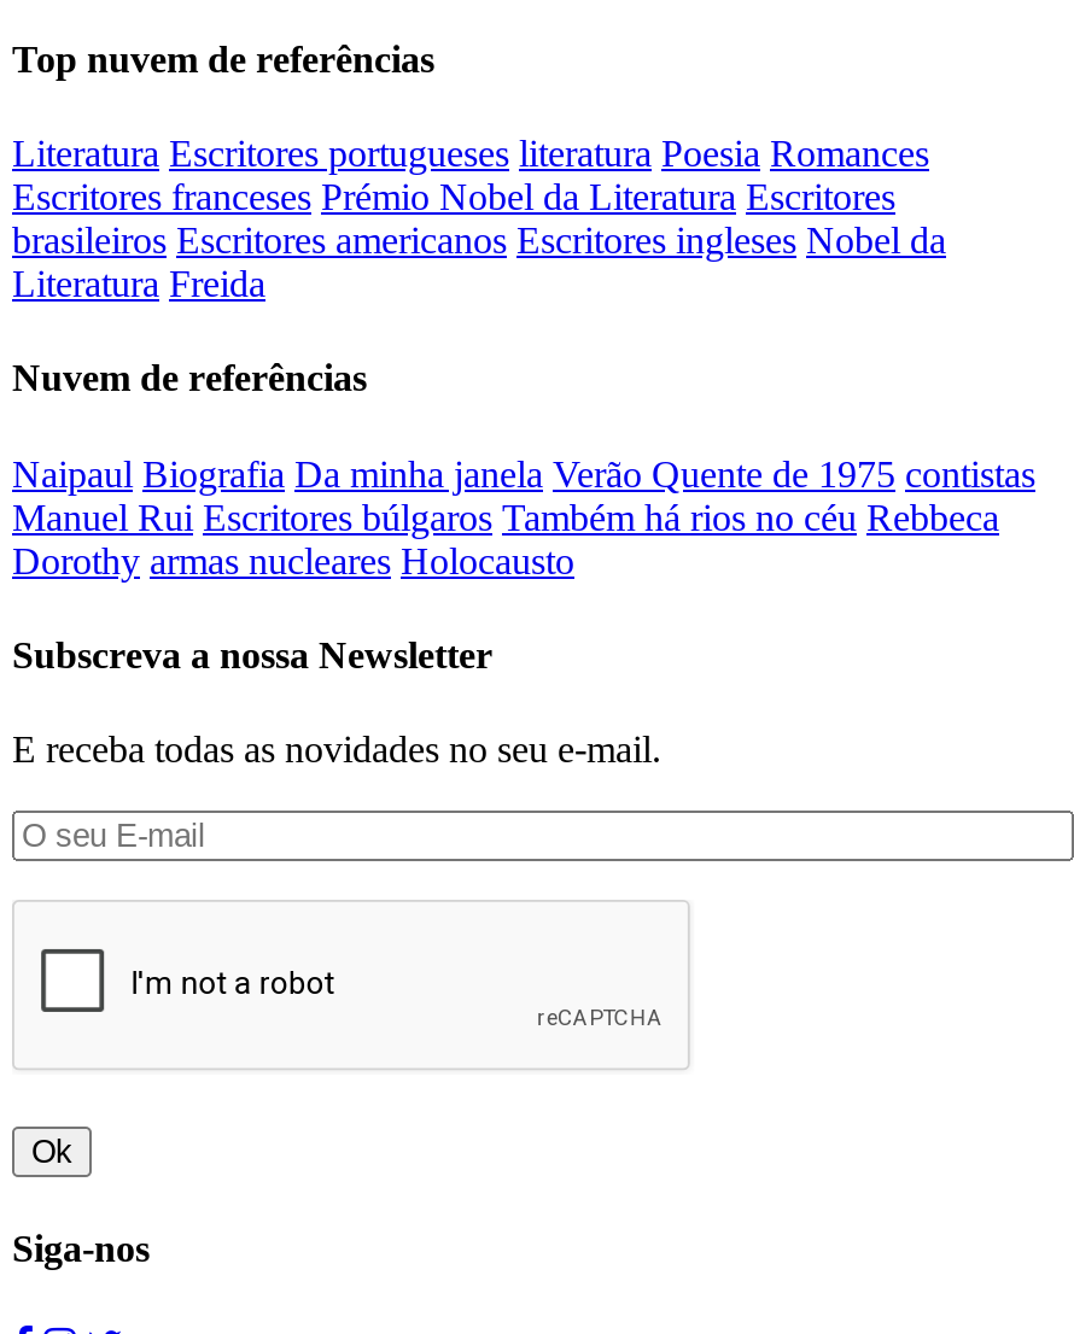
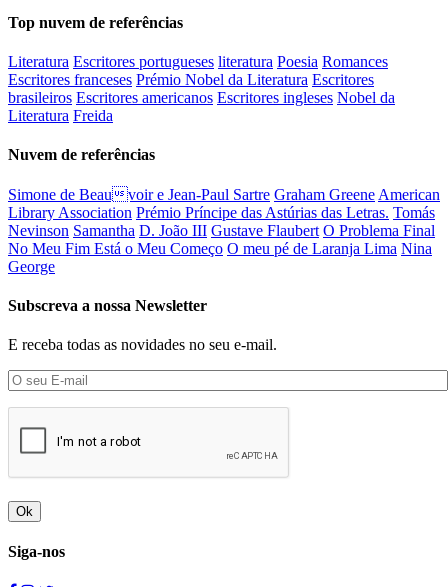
- Naipaul Biografia Da minha janela Verão Quente de 1975 contistas
- Manuel Rui Escritores búlgaros Também há rios no céu Rebbeca
- Dorothy armas nucleares Holocausto
+ Simone de Beau voir e Jean-Paul Sartre Graham Greene American
+ Library Association Prémio Príncipe das Astúrias das Letras. Tomás
+ Nevinson Samantha D. João III Gustave Flaubert O Problema Final
+ No Meu Fim Está o Meu Começo O meu pé de Laranja Lima Nina
+ George
